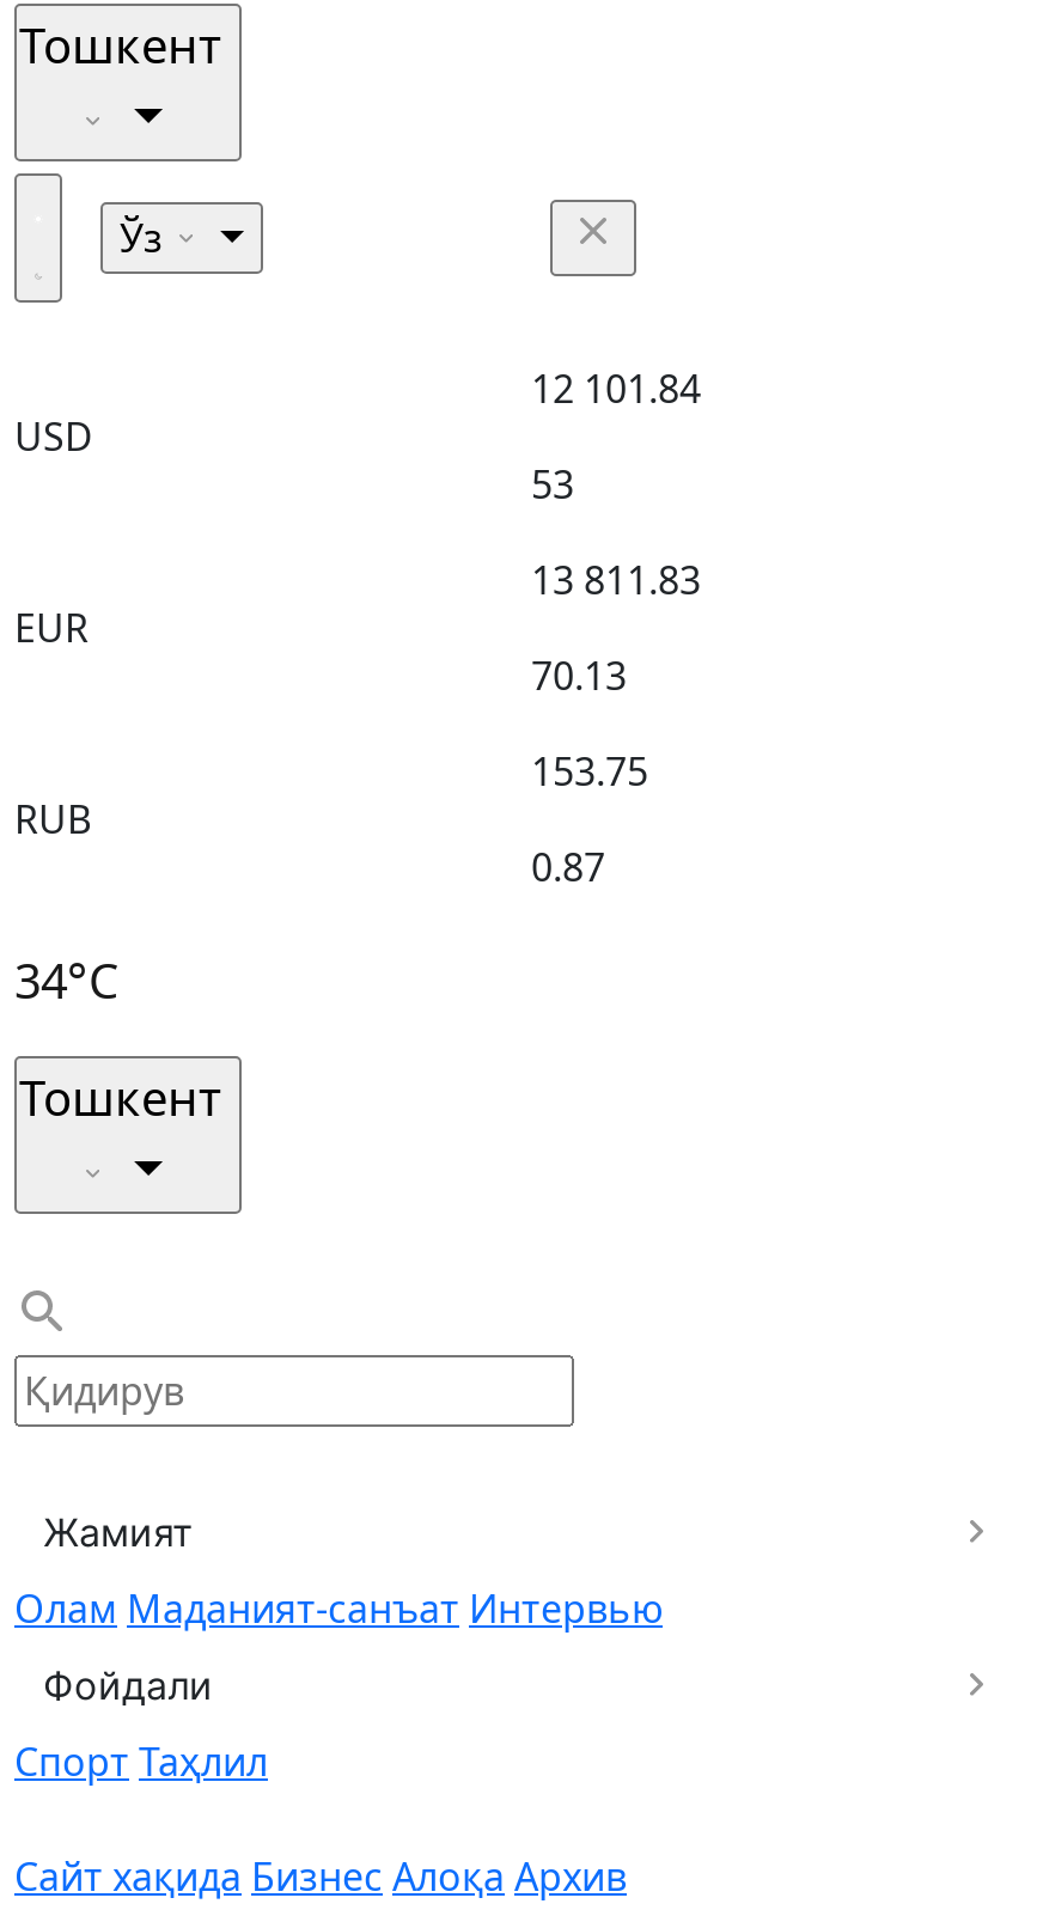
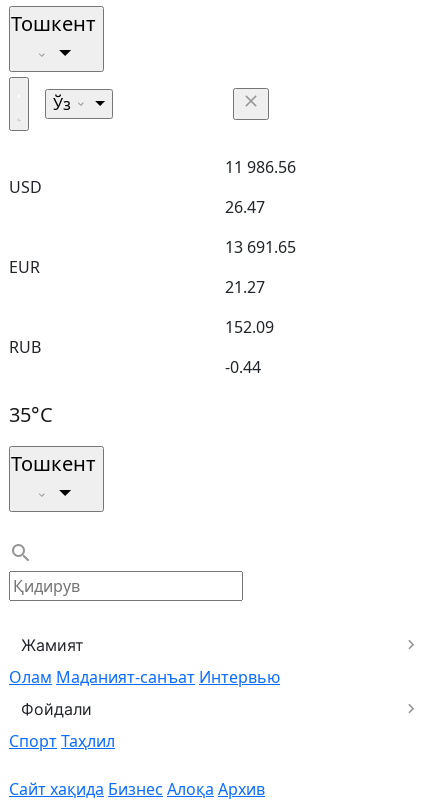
- 12 101.84
+ 11 986.56

- 53
+ 26.47

- 13 811.83
+ 13 691.65

- 70.13
+ 21.27

- 153.75
+ 152.09

- 0.87
+ -0.44

- 34°C
+ 35°C
